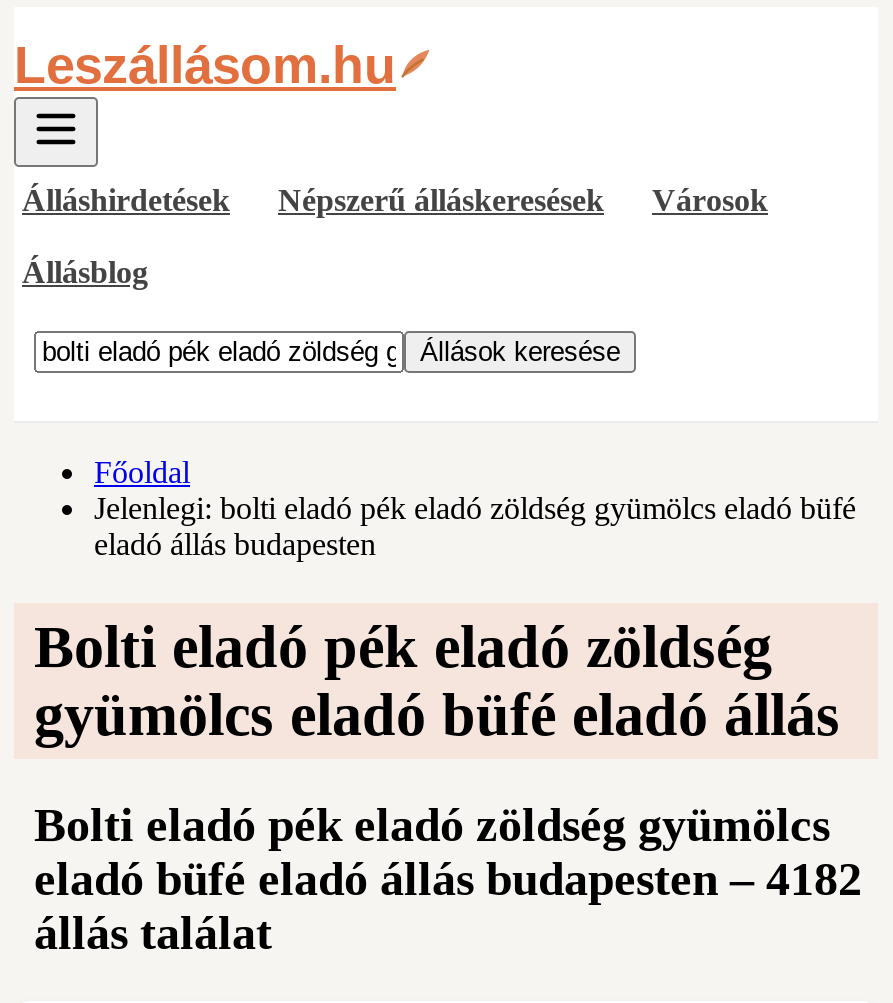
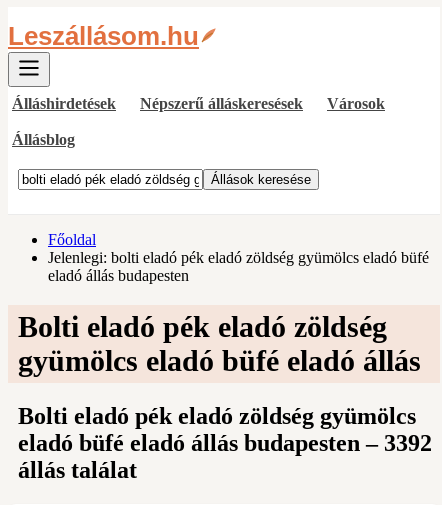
- eladó büfé eladó állás budapesten – 4182
+ eladó büfé eladó állás budapesten – 3392
